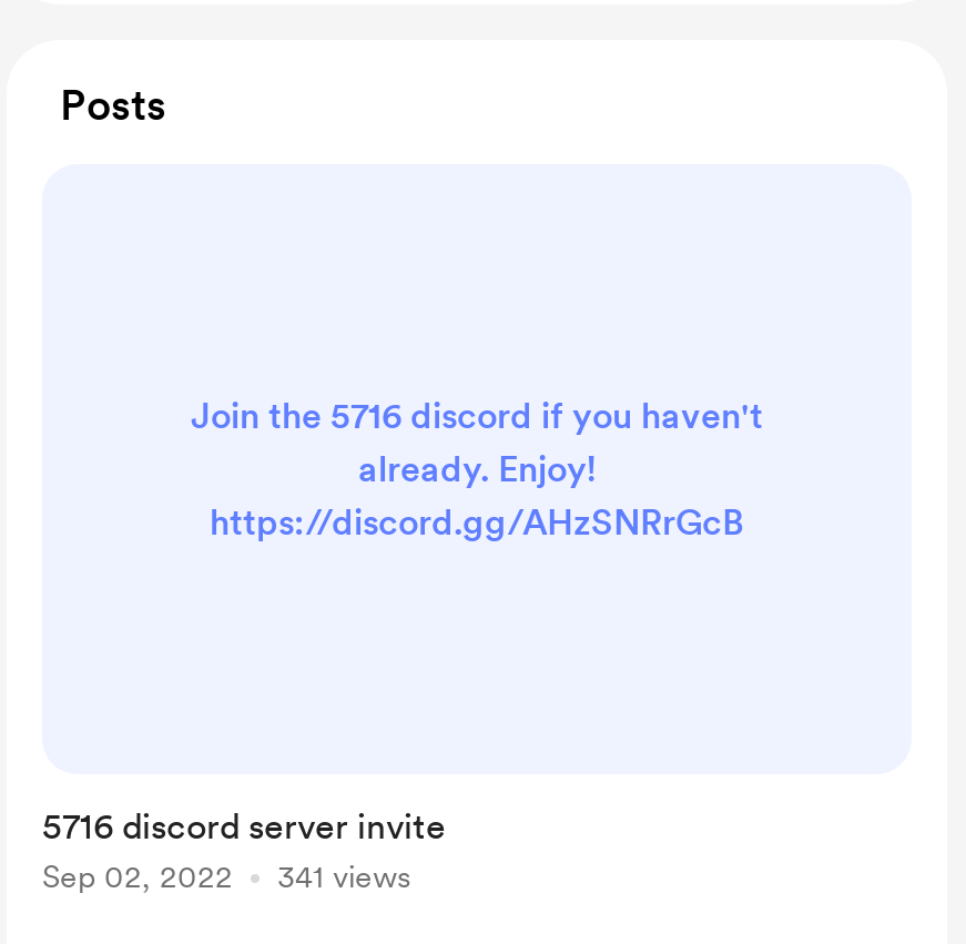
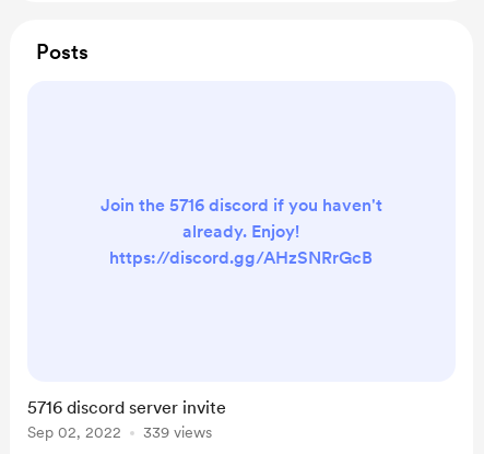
- Sep 02, 2022 341 views
+ Sep 02, 2022 339 views
